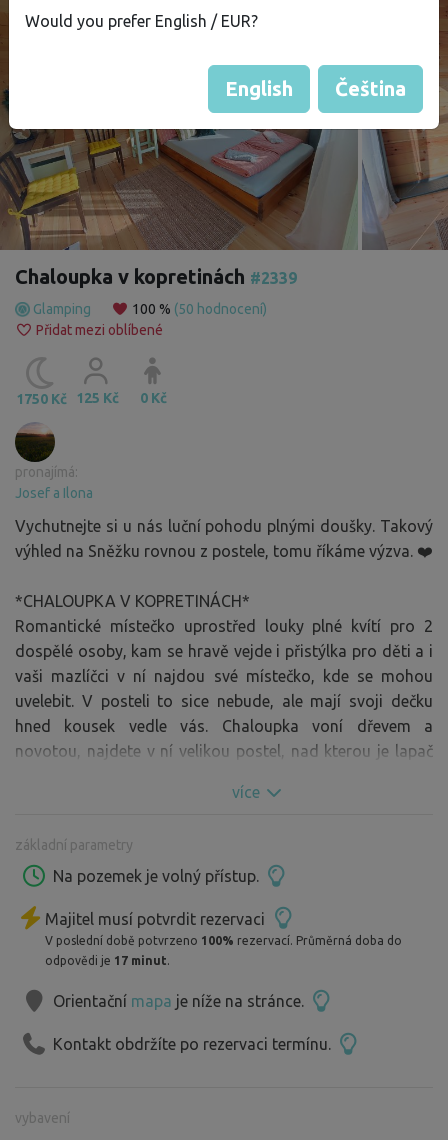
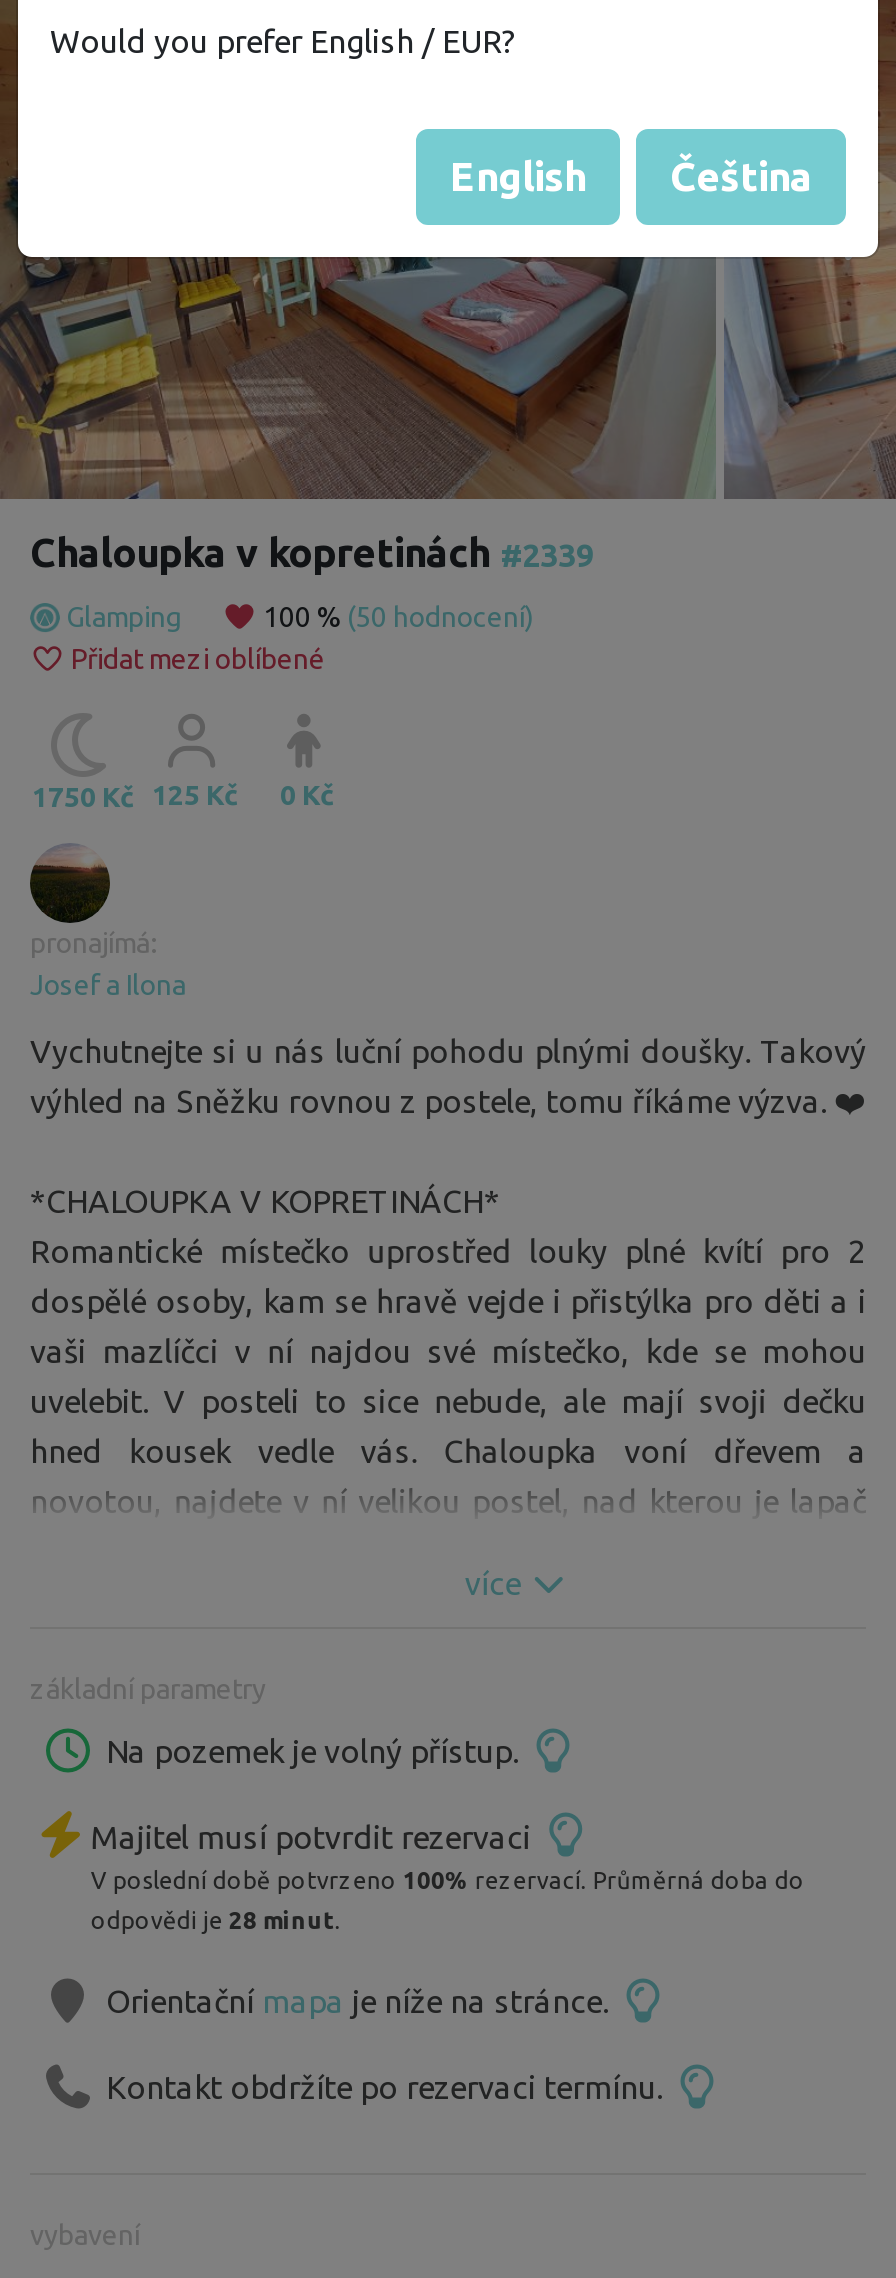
- odpovědi je 17 minut.
+ odpovědi je 28 minut.
